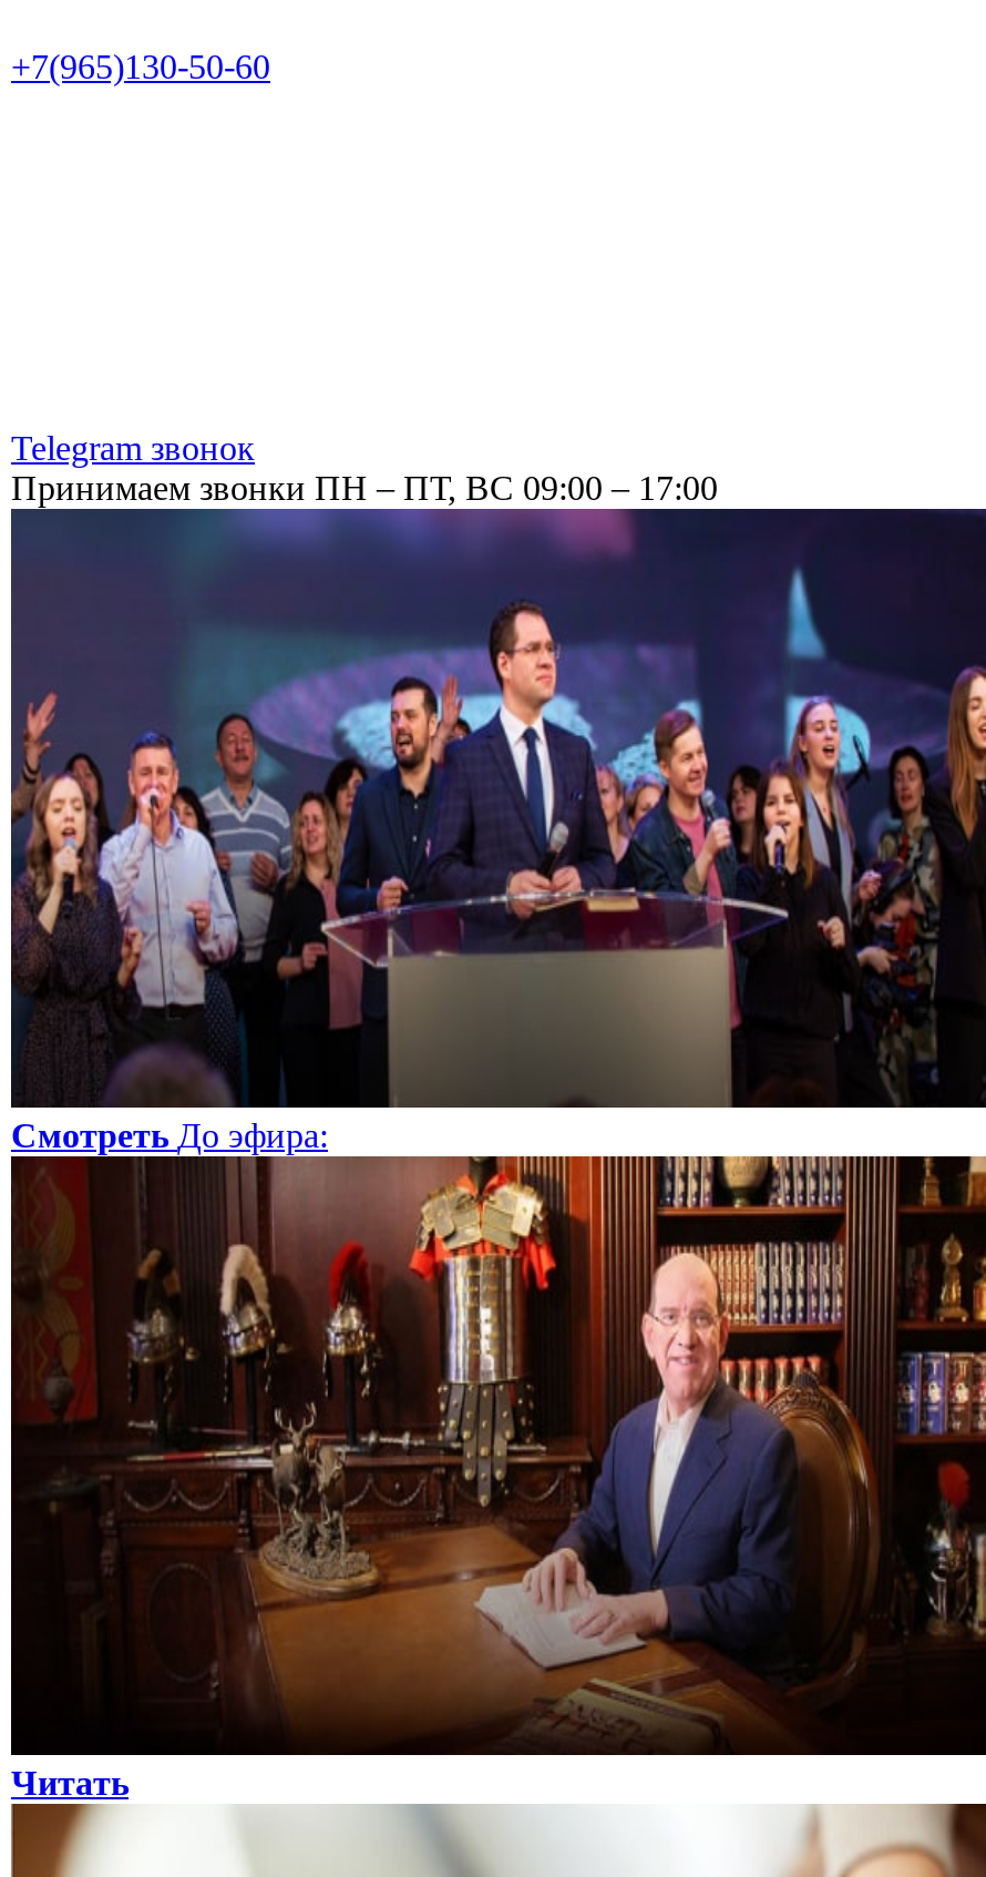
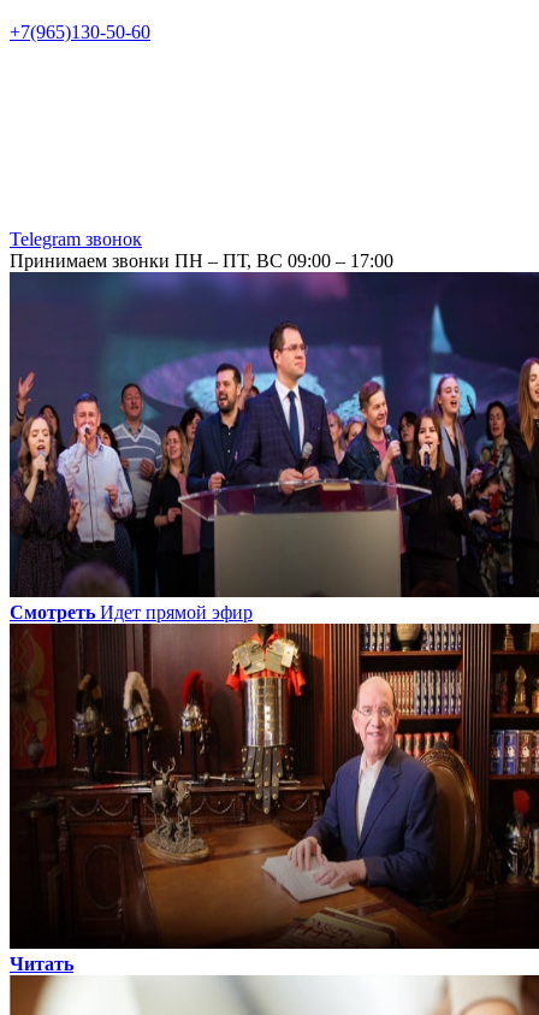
- Смотреть До эфира:
+ Смотреть Идет прямой эфир
